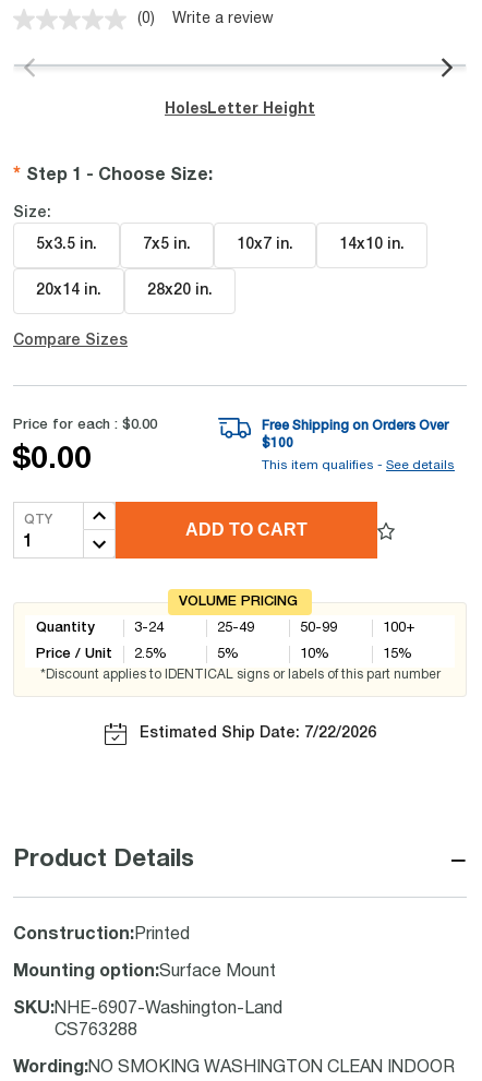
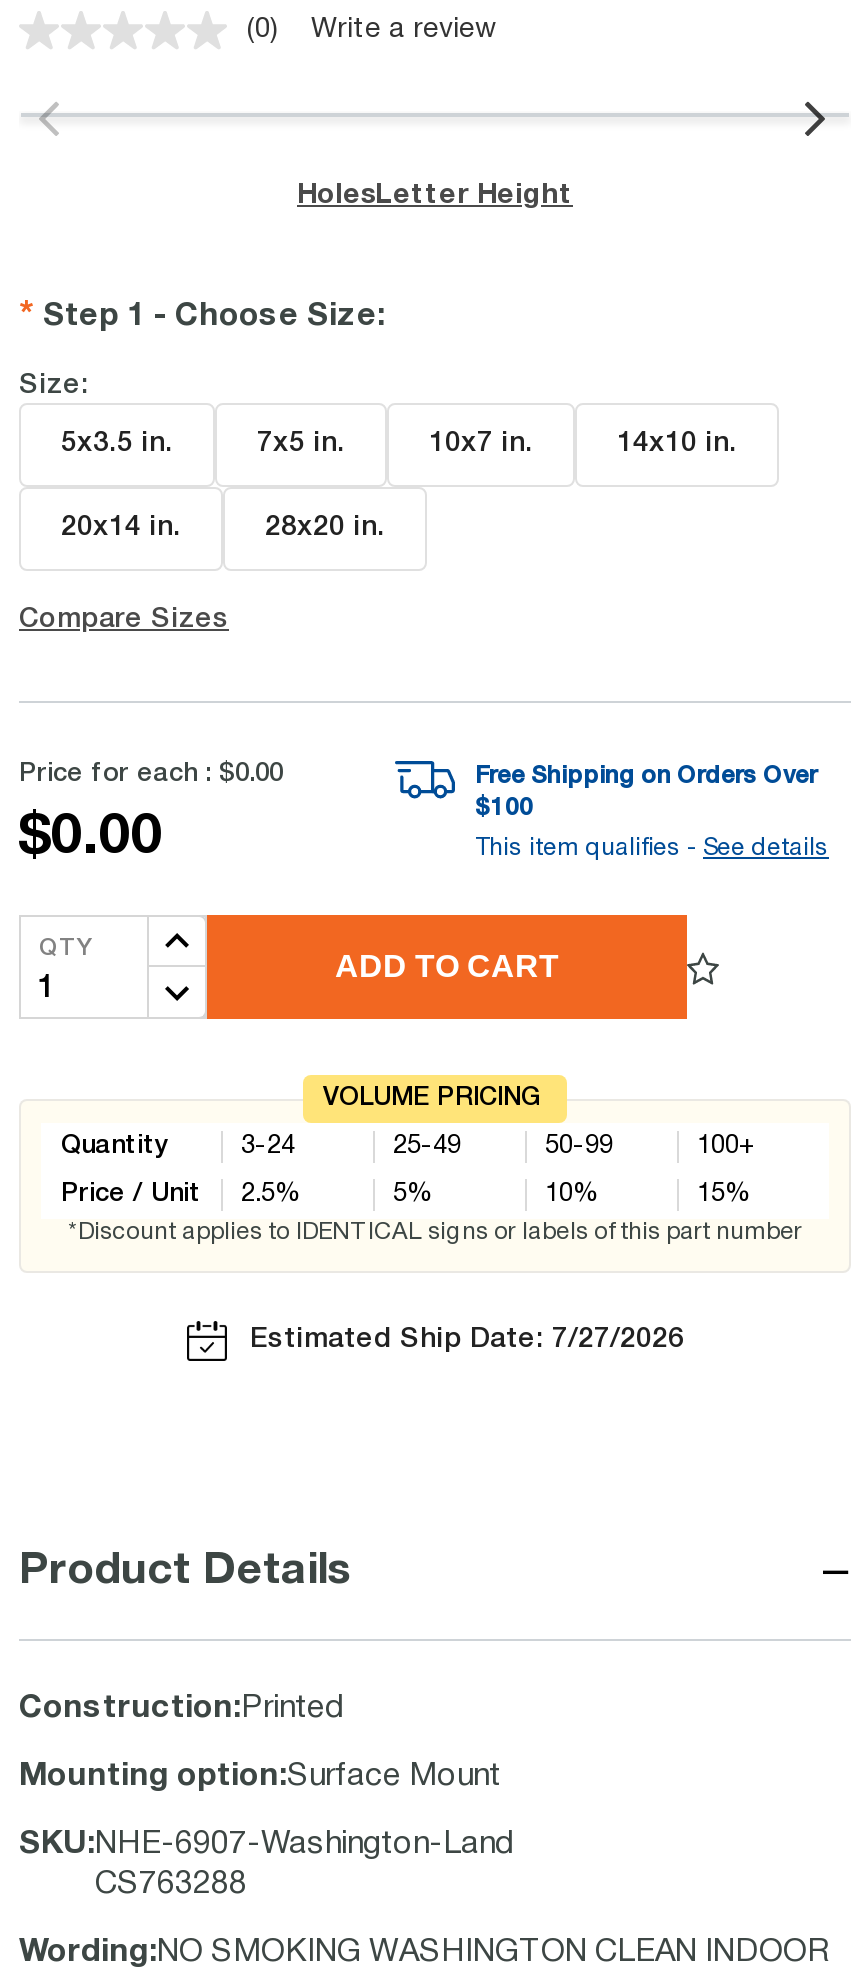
- Estimated Ship Date: 7/22/2026
+ Estimated Ship Date: 7/27/2026
